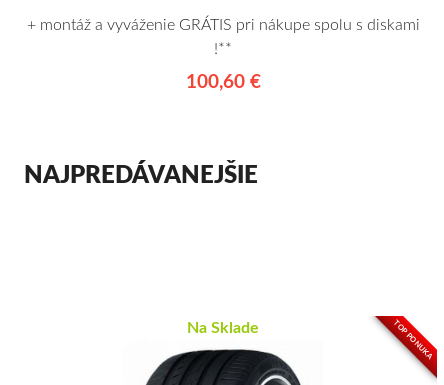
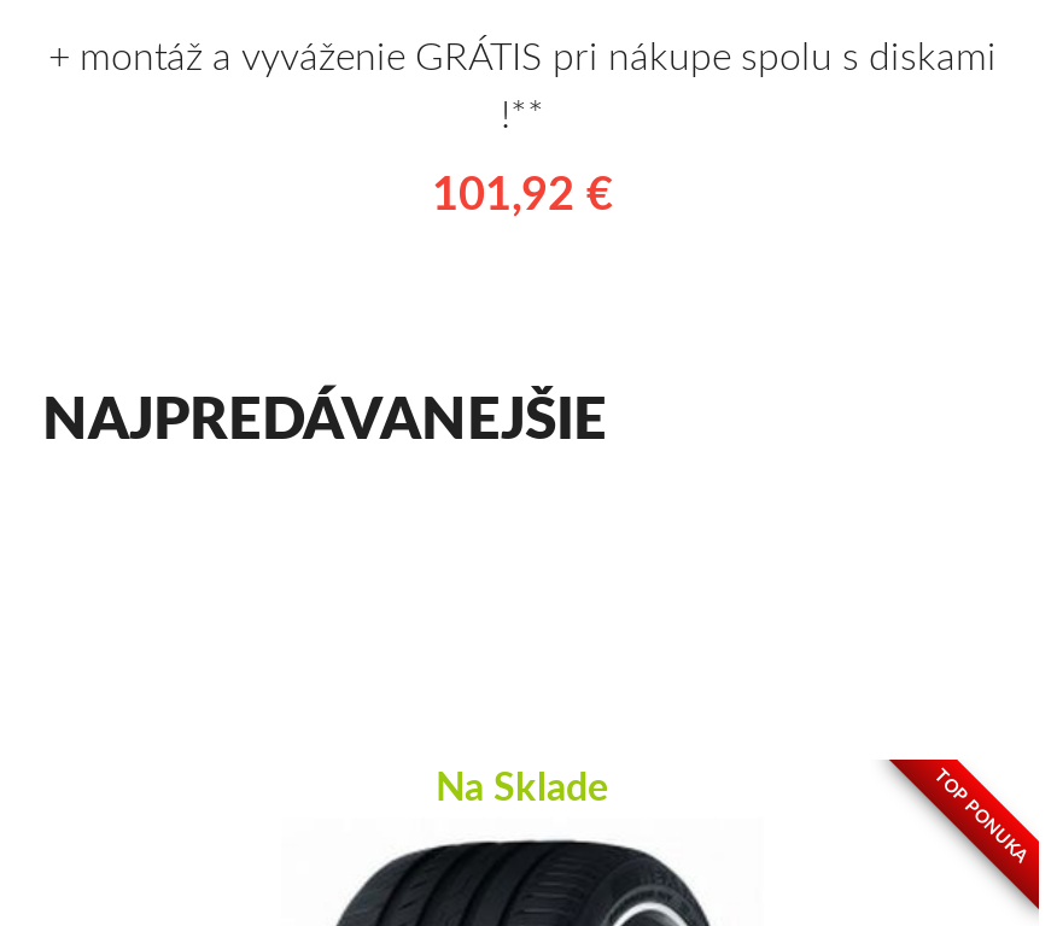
- 100,60 €
+ 101,92 €
